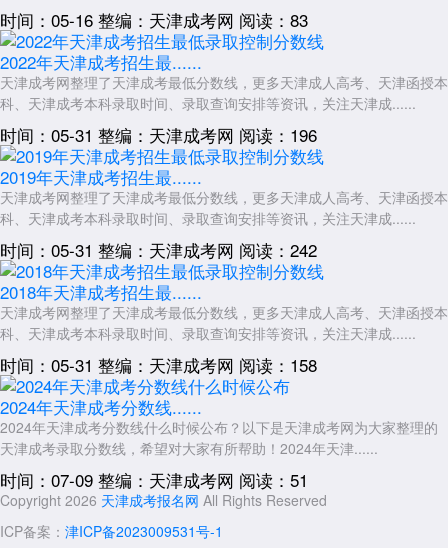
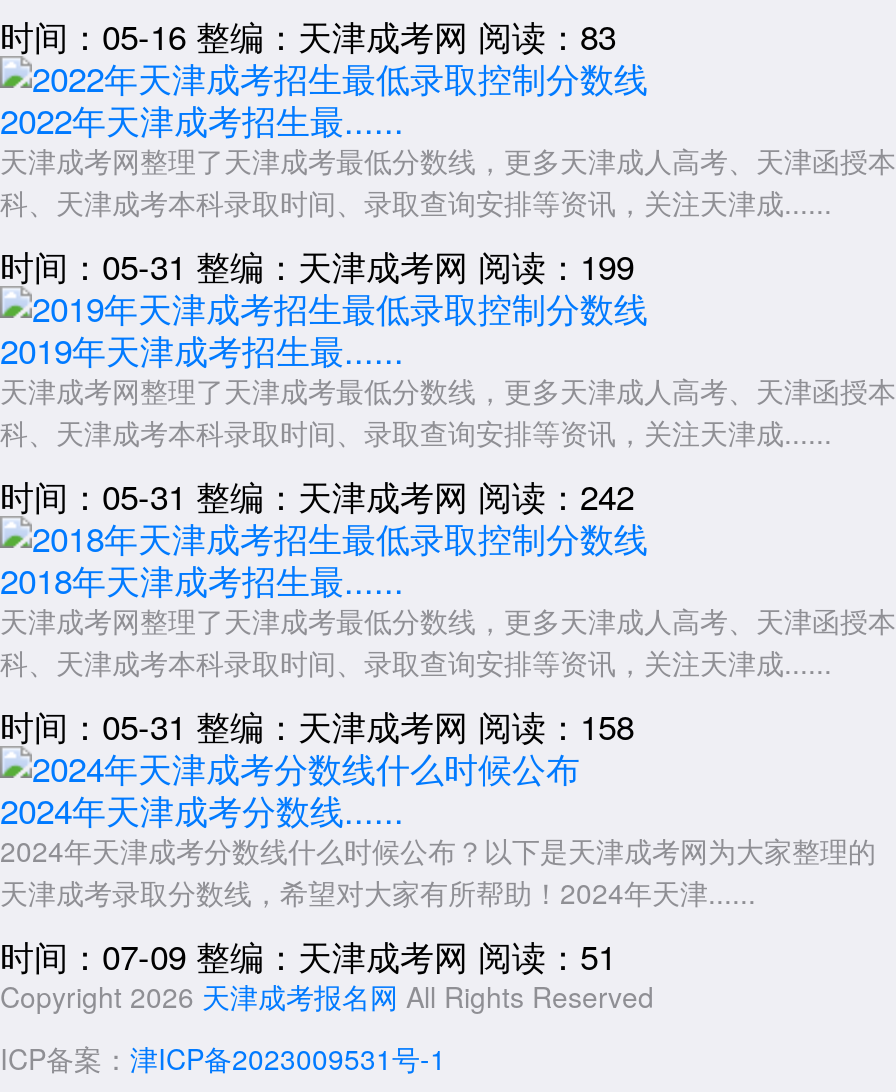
- 时间：05-31 整编：天津成考网 阅读：196
+ 时间：05-31 整编：天津成考网 阅读：199
